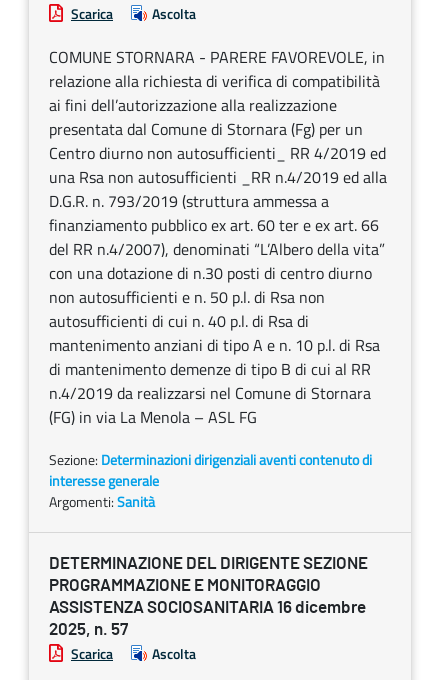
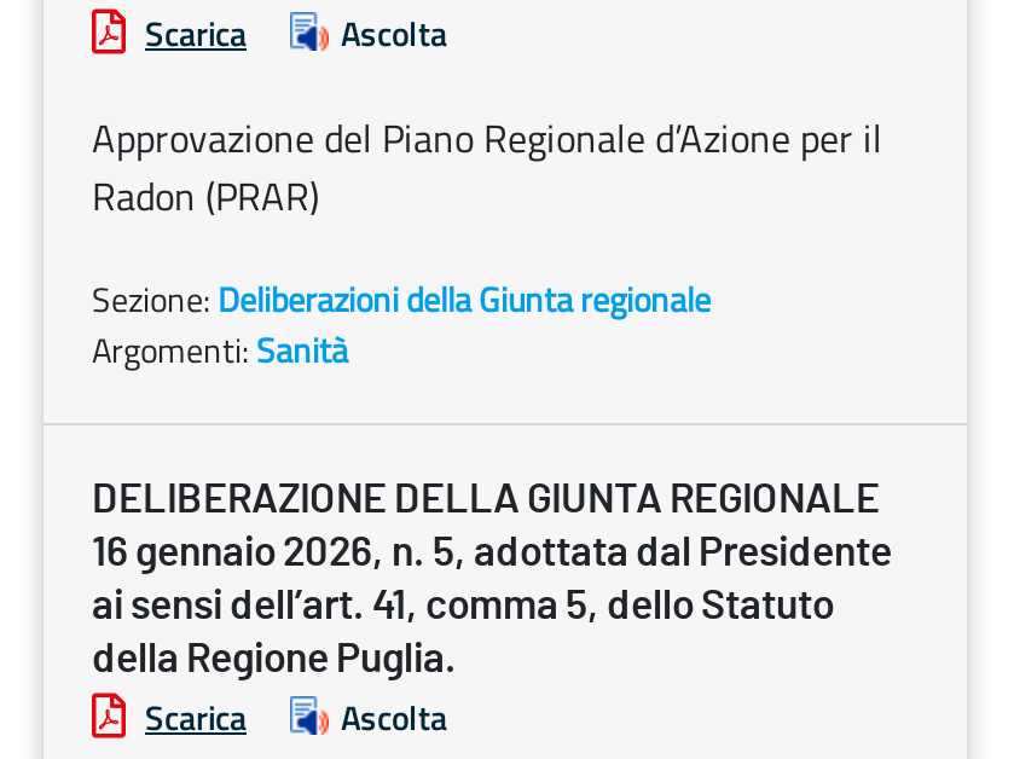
- COMUNE STORNARA - PARERE FAVOREVOLE, in
- relazione alla richiesta di verifica di compatibilità
- ai fini dell’autorizzazione alla realizzazione
- presentata dal Comune di Stornara (Fg) per un
- Centro diurno non autosufficienti_ RR 4/2019 ed
- una Rsa non autosufficienti _RR n.4/2019 ed alla
- D.G.R. n. 793/2019 (struttura ammessa a
- finanziamento pubblico ex art. 60 ter e ex art. 66
- del RR n.4/2007), denominati “L’Albero della vita”
- con una dotazione di n.30 posti di centro diurno
- non autosufficienti e n. 50 p.l. di Rsa non
- autosufficienti di cui n. 40 p.l. di Rsa di
- mantenimento anziani di tipo A e n. 10 p.l. di Rsa
- di mantenimento demenze di tipo B di cui al RR
- n.4/2019 da realizzarsi nel Comune di Stornara
- (FG) in via La Menola – ASL FG
+ Approvazione del Piano Regionale d’Azione per il
+ Radon (PRAR)

- Sezione: Determinazioni dirigenziali aventi contenuto di
- interesse generale
+ Sezione: Deliberazioni della Giunta regionale

- DETERMINAZIONE DEL DIRIGENTE SEZIONE
- PROGRAMMAZIONE E MONITORAGGIO
- ASSISTENZA SOCIOSANITARIA 16 dicembre
- 2025, n. 57
+ DELIBERAZIONE DELLA GIUNTA REGIONALE
+ 16 gennaio 2026, n. 5, adottata dal Presidente
+ ai sensi dell’art. 41, comma 5, dello Statuto
+ della Regione Puglia.
